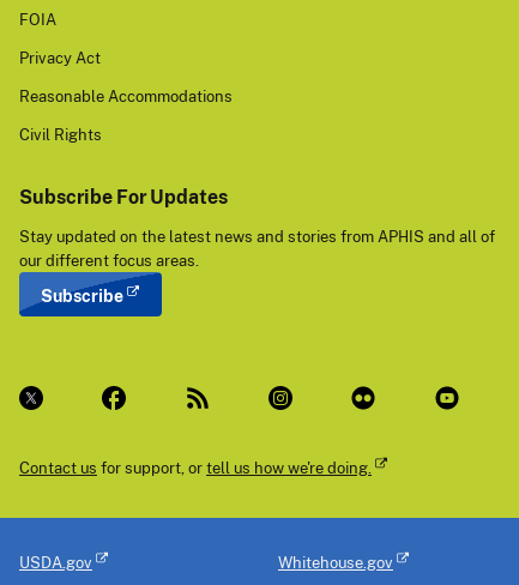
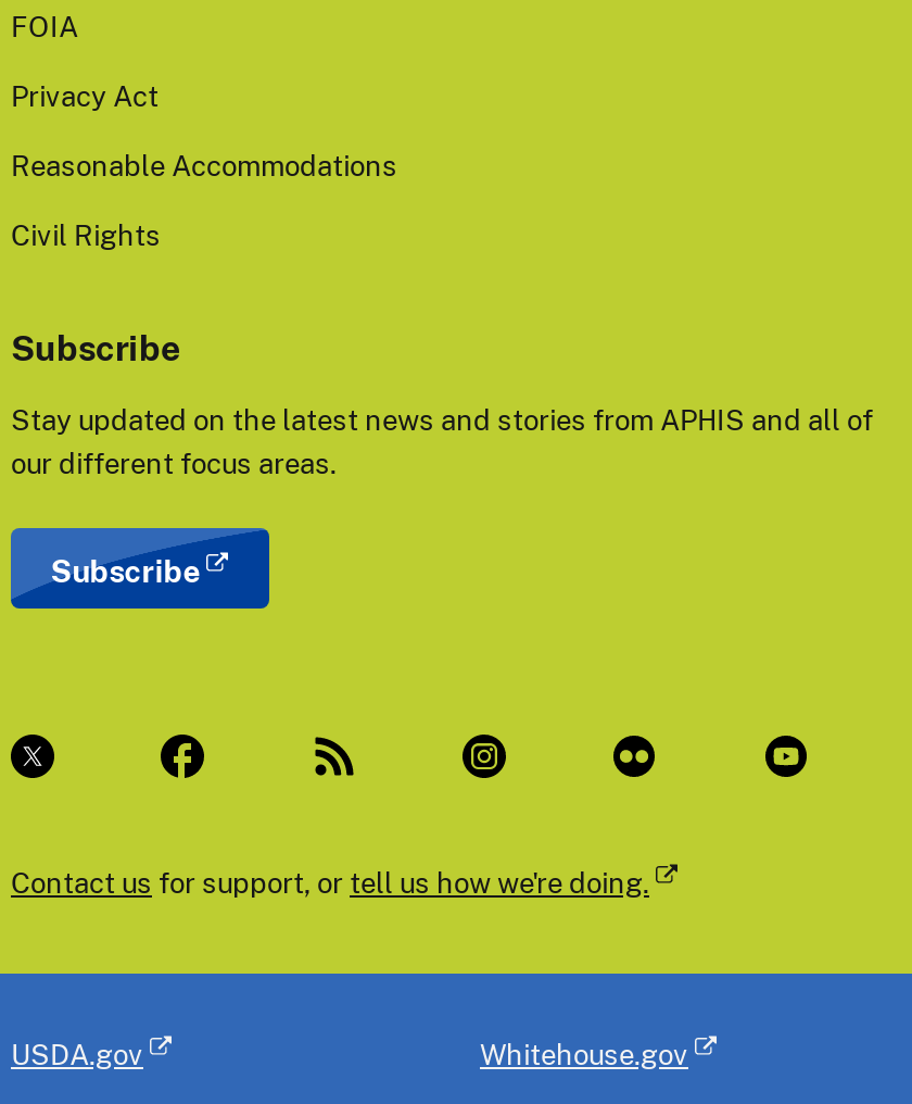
- Subscribe For Updates
+ Subscribe
